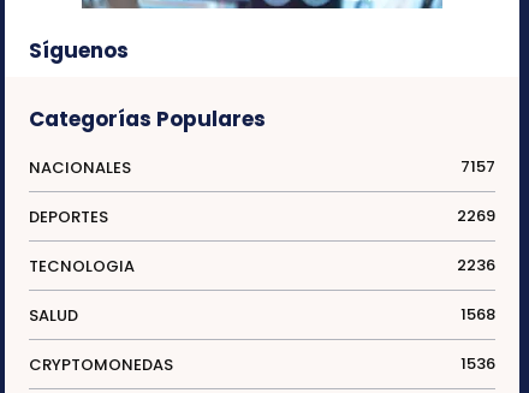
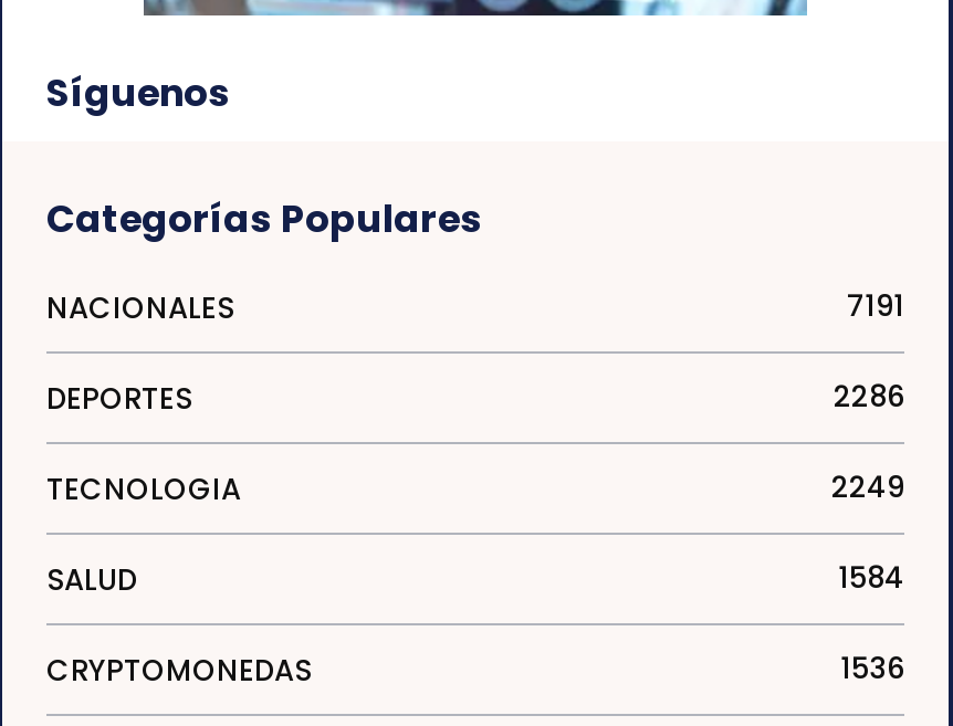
- 7157
+ 7191

- 2269
+ 2286

- 2236
+ 2249

- 1568
+ 1584
